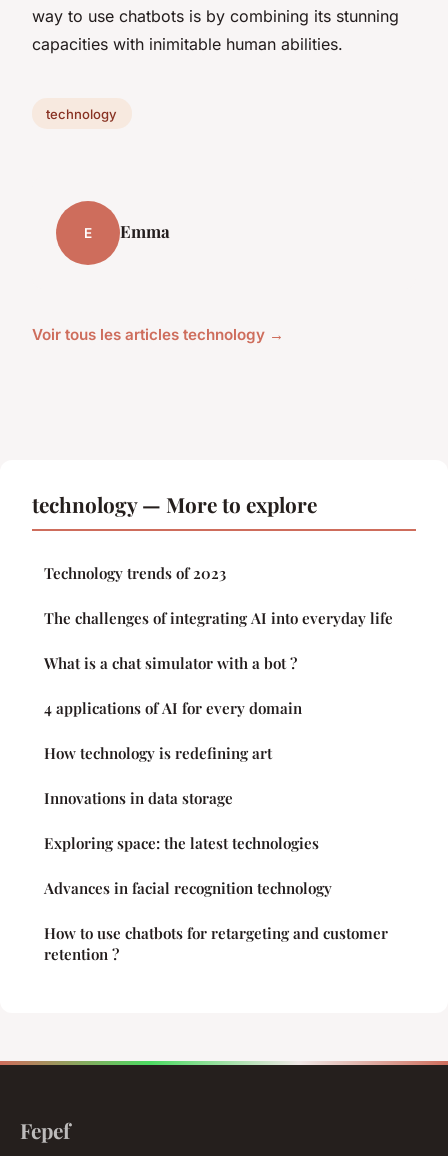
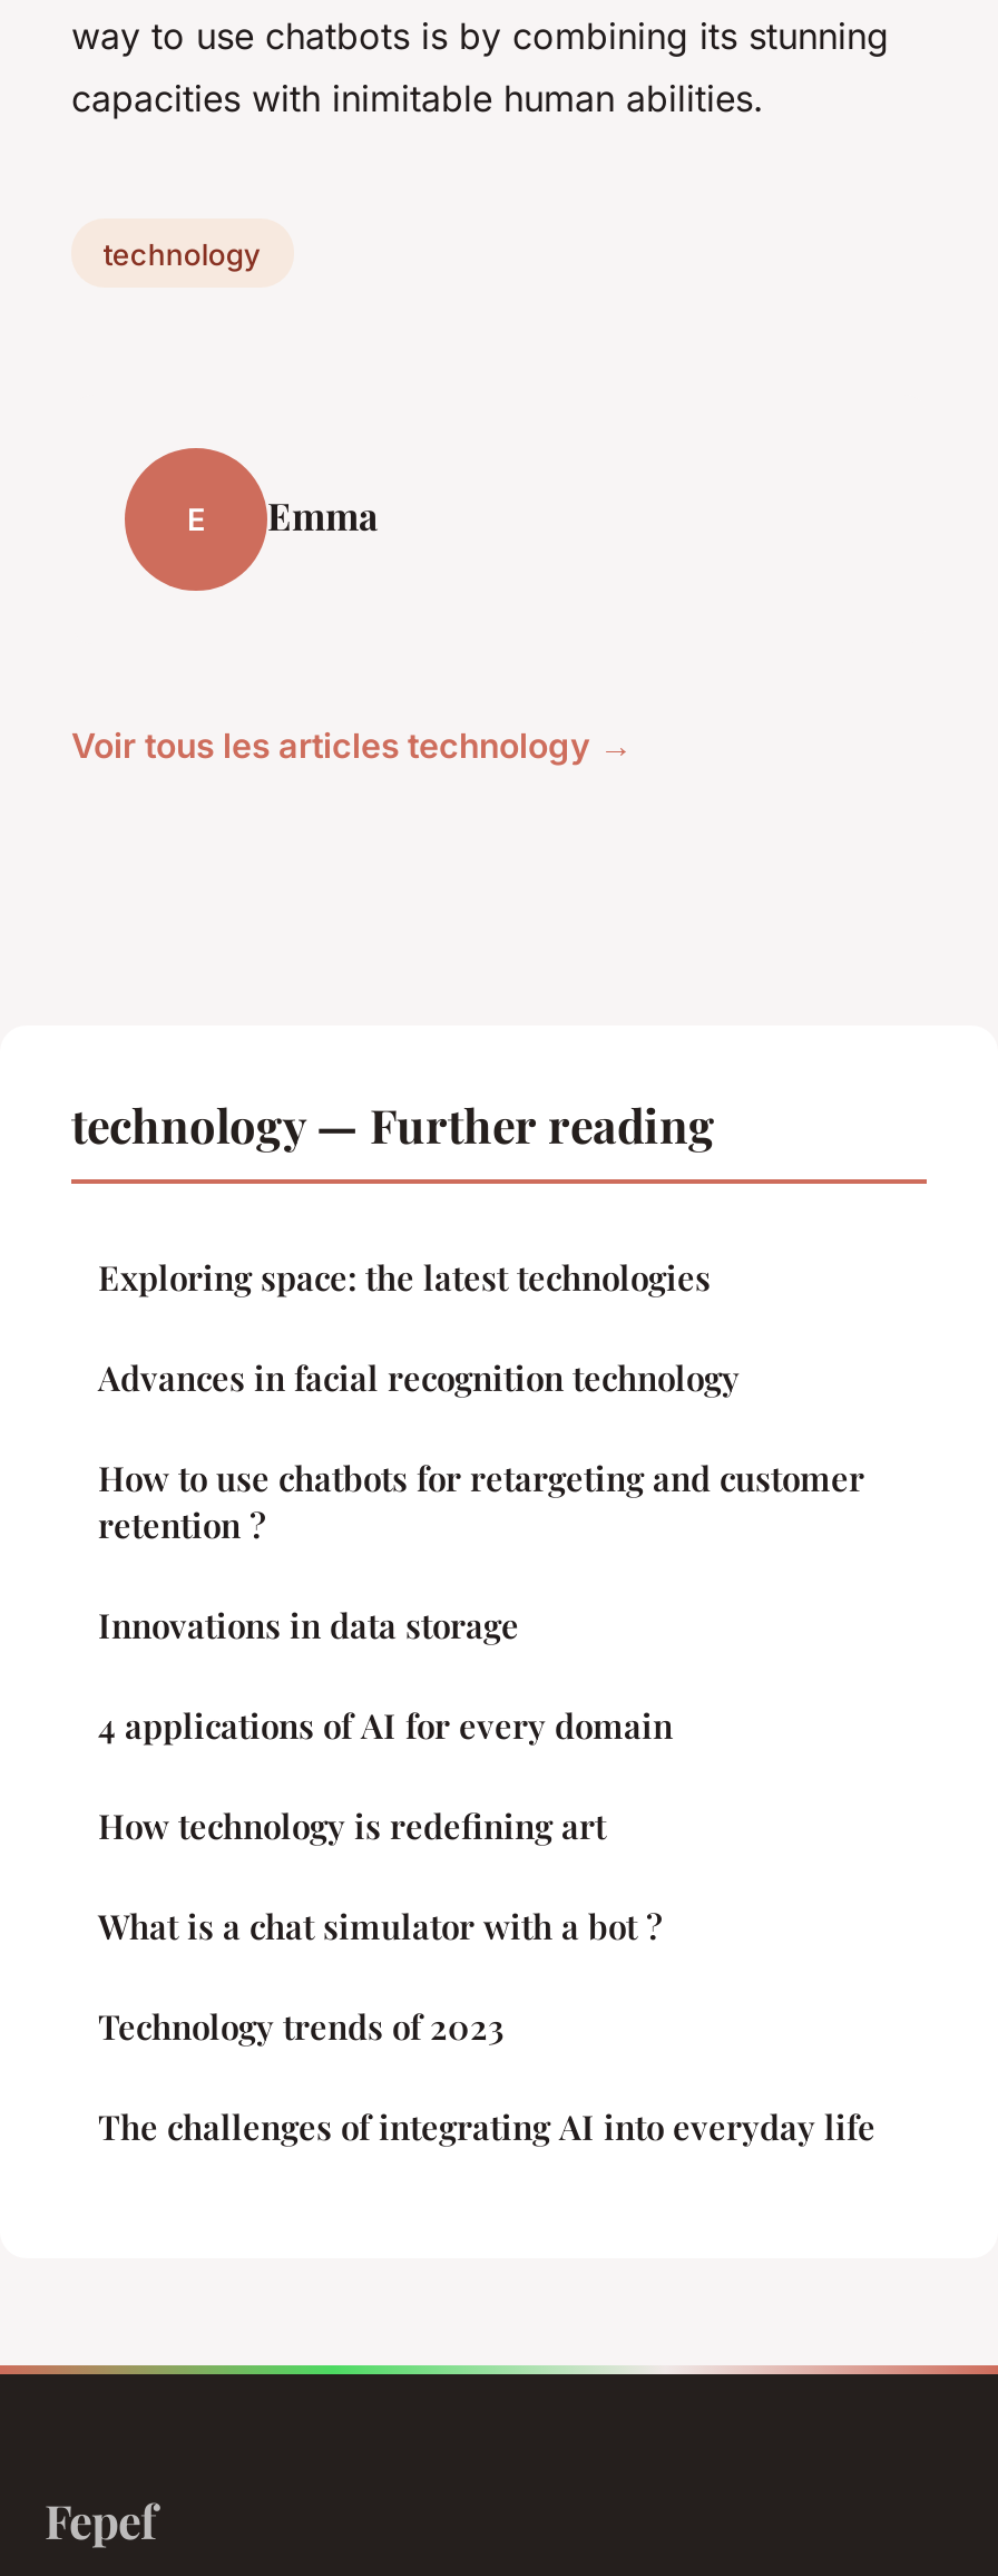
- technology — More to explore
+ technology — Further reading

moved down: Technology trends of 2023 | The challenges of integrating AI into everyday life | What is a chat simulator with a bot ? | 4 applications of AI for every domain | How technology is redefining art | Innovations in data storage

moved up: Exploring space: the latest technologies | Advances in facial recognition technology | How to use chatbots for retargeting and customer | retention ?
